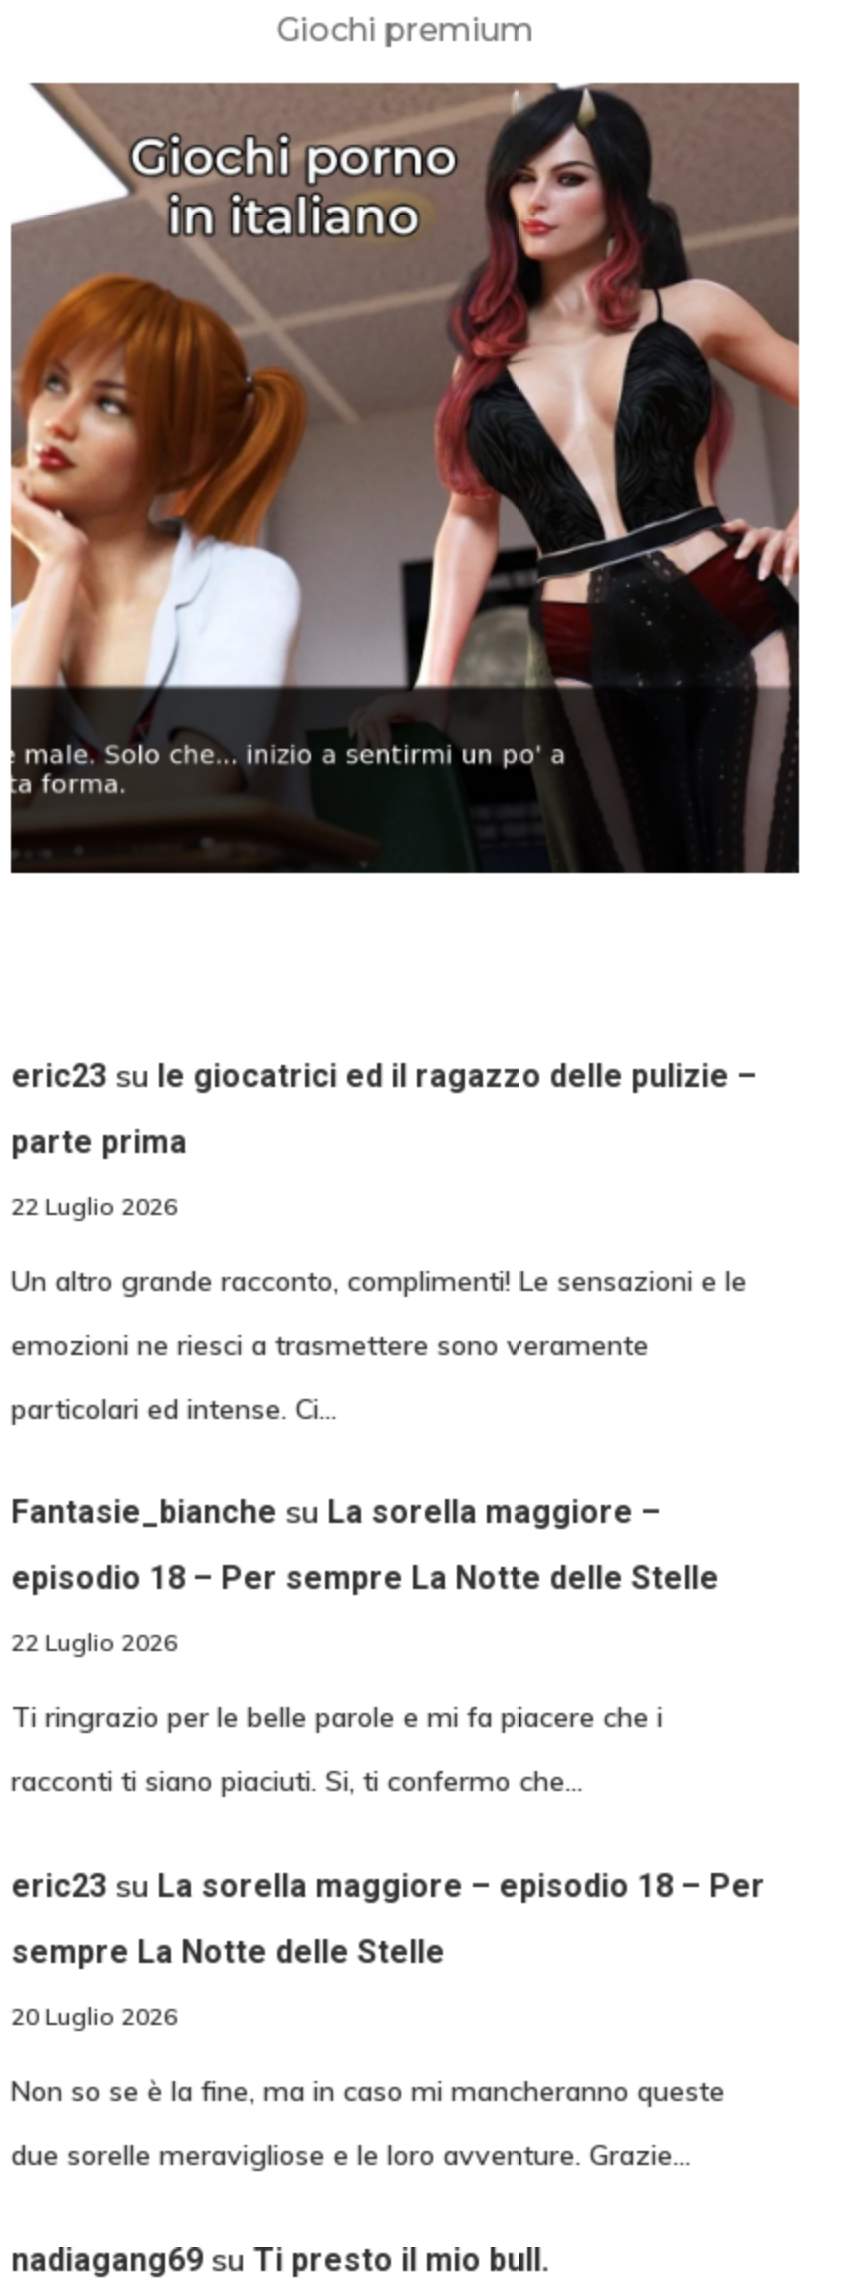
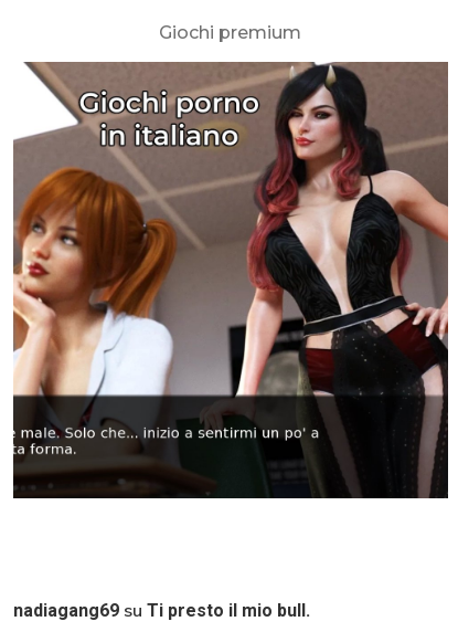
- eric23 su le giocatrici ed il ragazzo delle pulizie –
- parte prima
- 22 Luglio 2026
- Un altro grande racconto, complimenti! Le sensazioni e le
- emozioni ne riesci a trasmettere sono veramente
- particolari ed intense. Ci…
- Fantasie_bianche su La sorella maggiore –
- episodio 18 – Per sempre La Notte delle Stelle
- 22 Luglio 2026
- Ti ringrazio per le belle parole e mi fa piacere che i
- racconti ti siano piaciuti. Si, ti confermo che…
- eric23 su La sorella maggiore – episodio 18 – Per
- sempre La Notte delle Stelle
- 20 Luglio 2026
- Non so se è la fine, ma in caso mi mancheranno queste
- due sorelle meravigliose e le loro avventure. Grazie…
